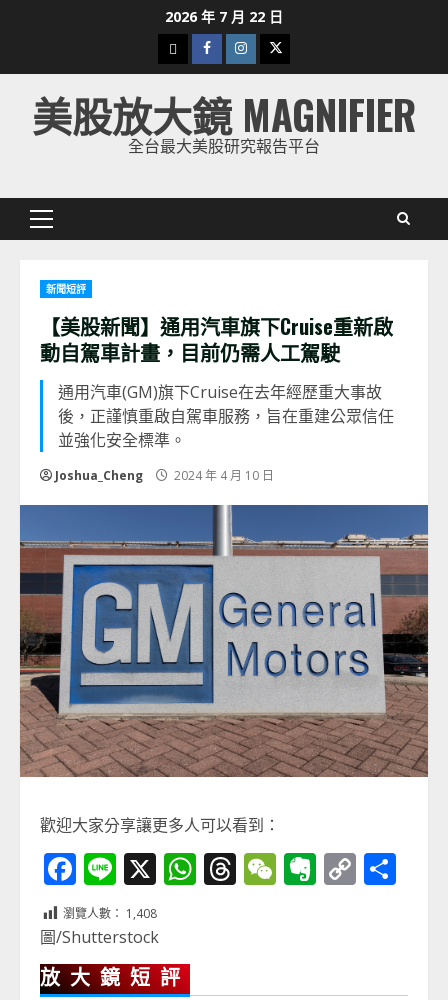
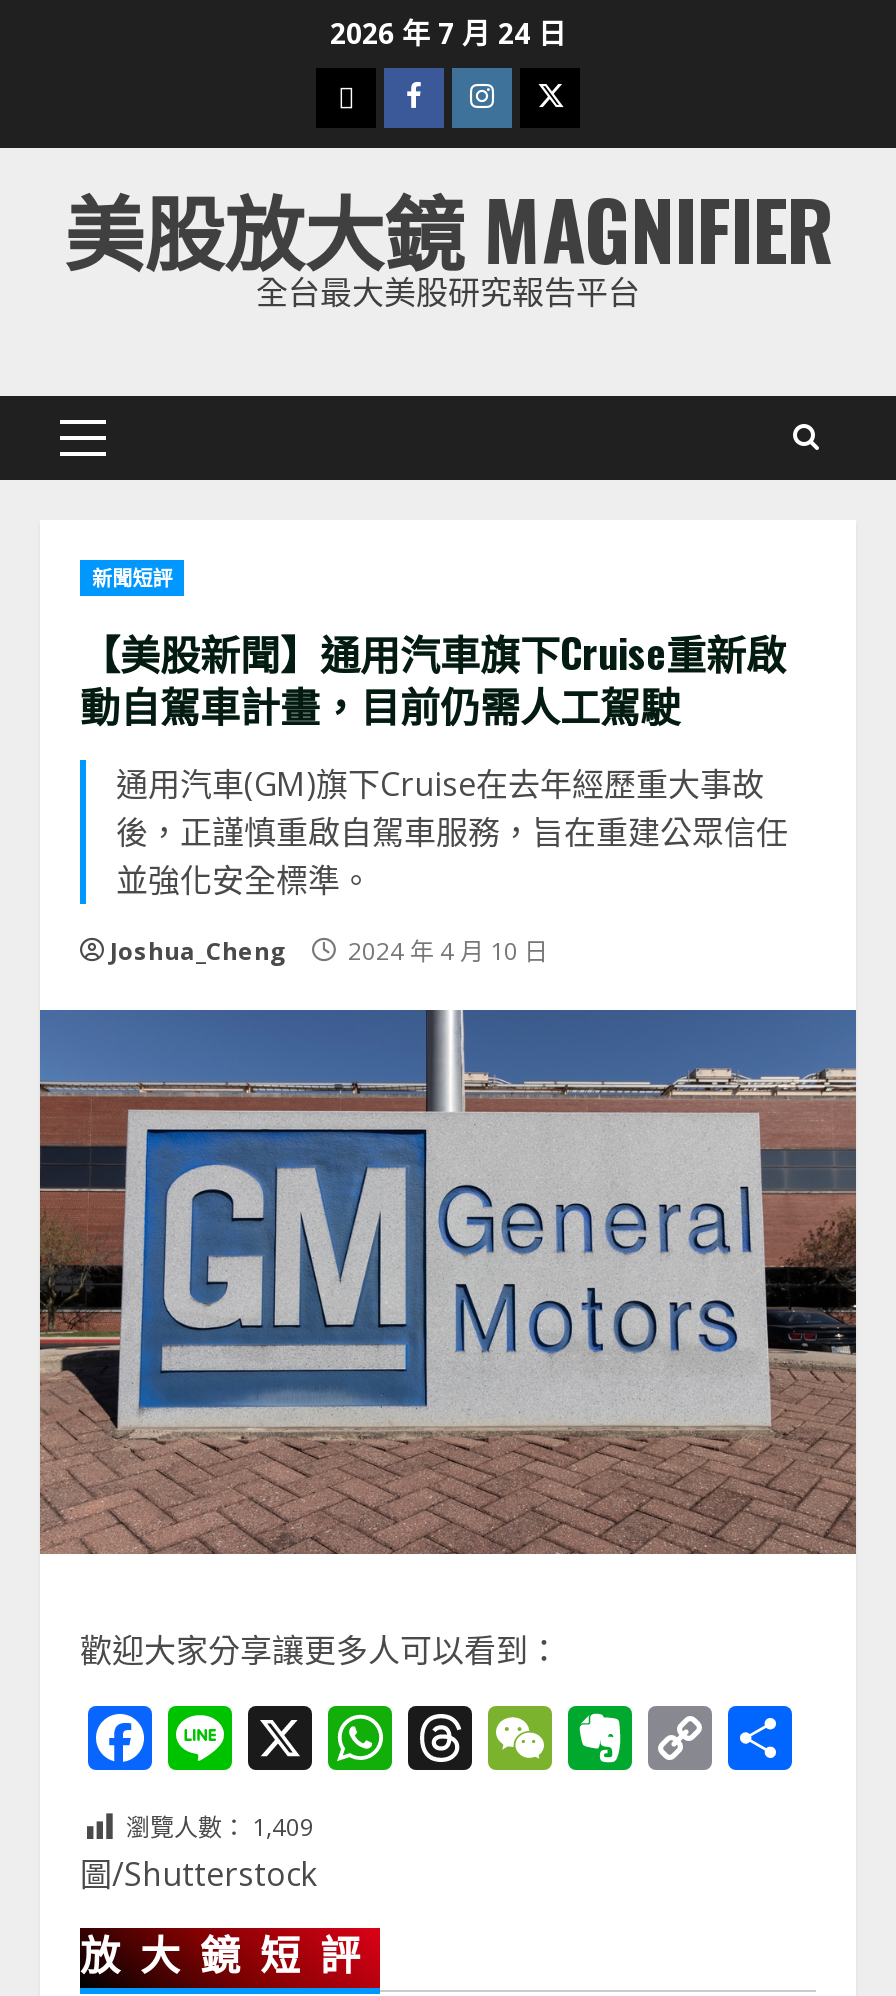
- 2026 年 7 月 22 日
+ 2026 年 7 月 24 日

- 瀏覽人數： 1,408
+ 瀏覽人數： 1,409
